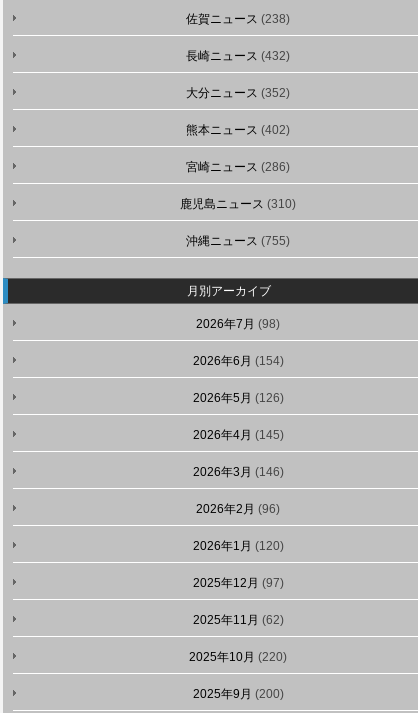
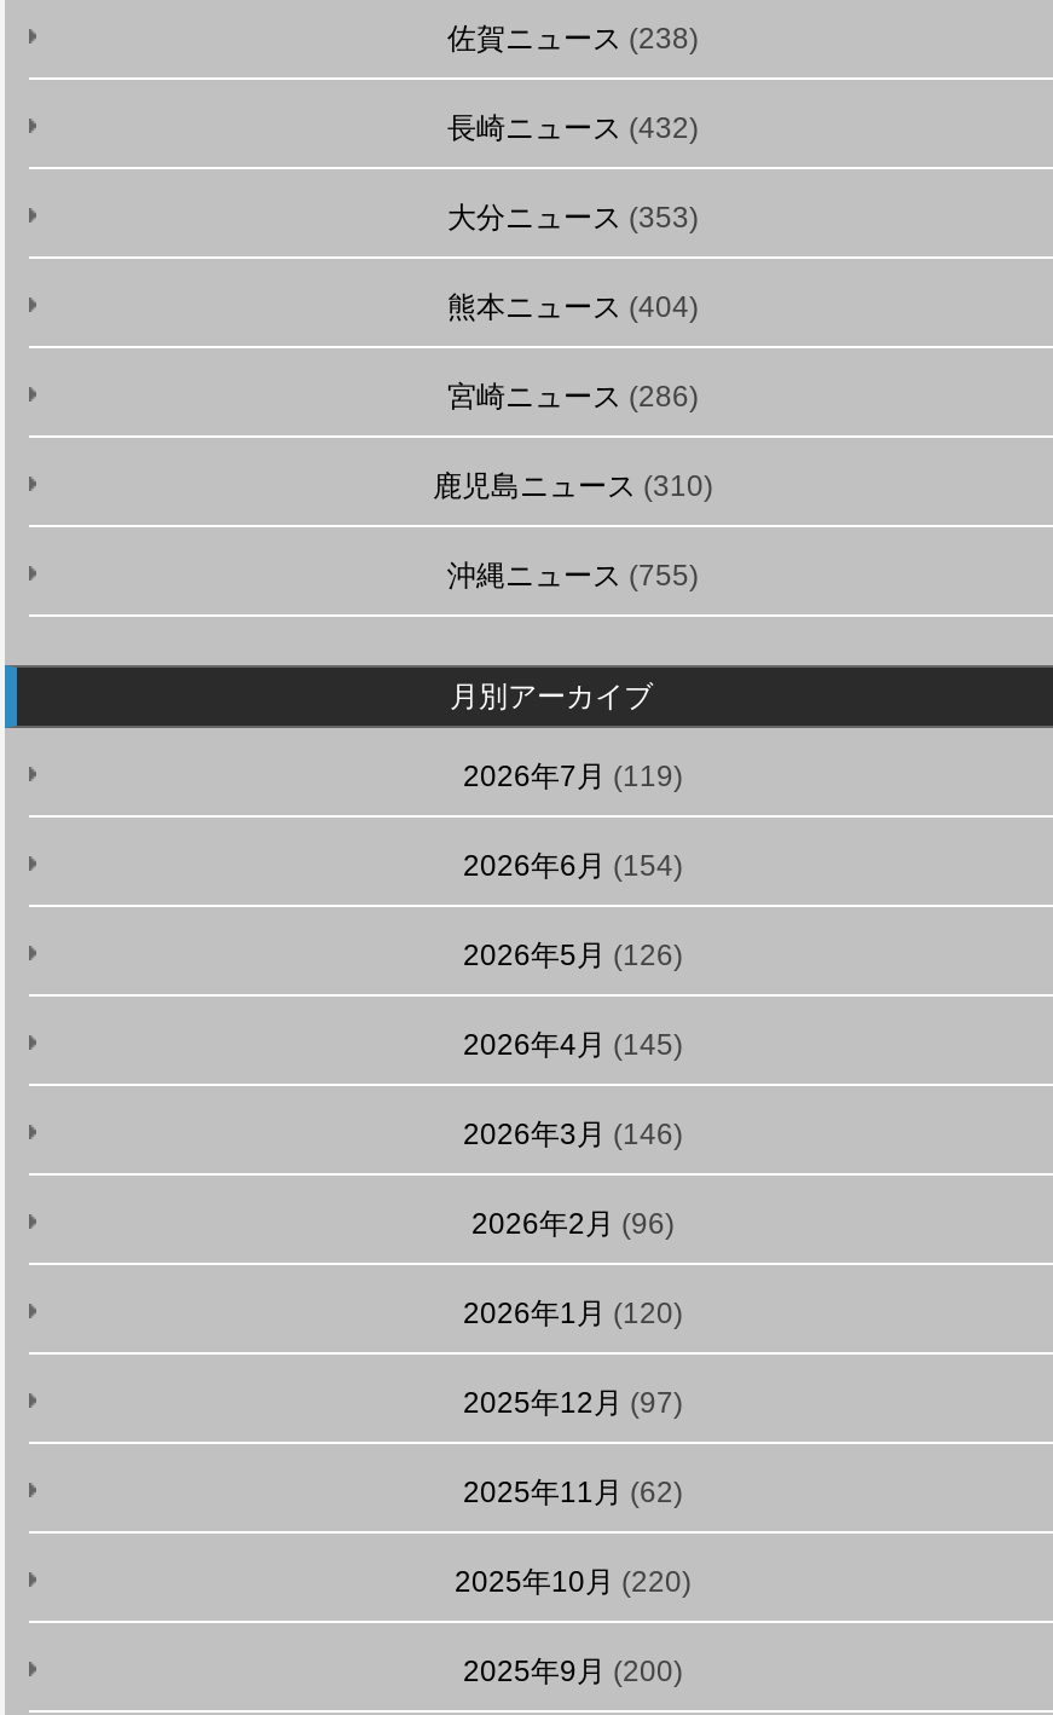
- 大分ニュース(352)
+ 大分ニュース(353)

- 熊本ニュース(402)
+ 熊本ニュース(404)

- 2026年7月(98)
+ 2026年7月(119)
